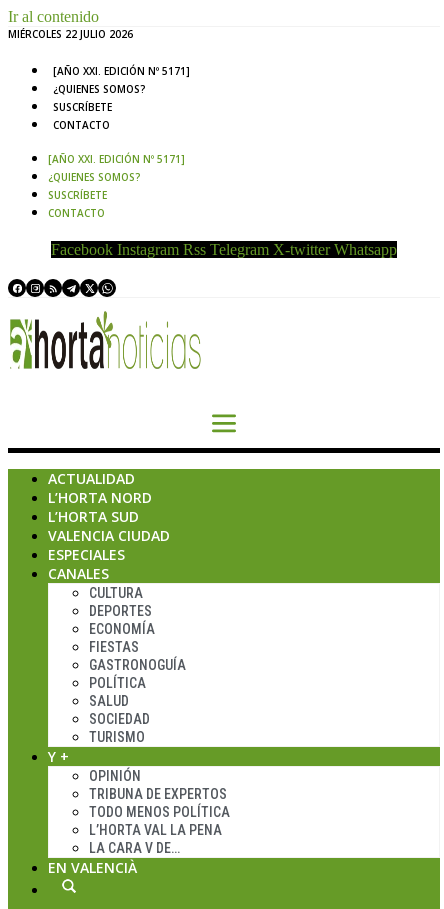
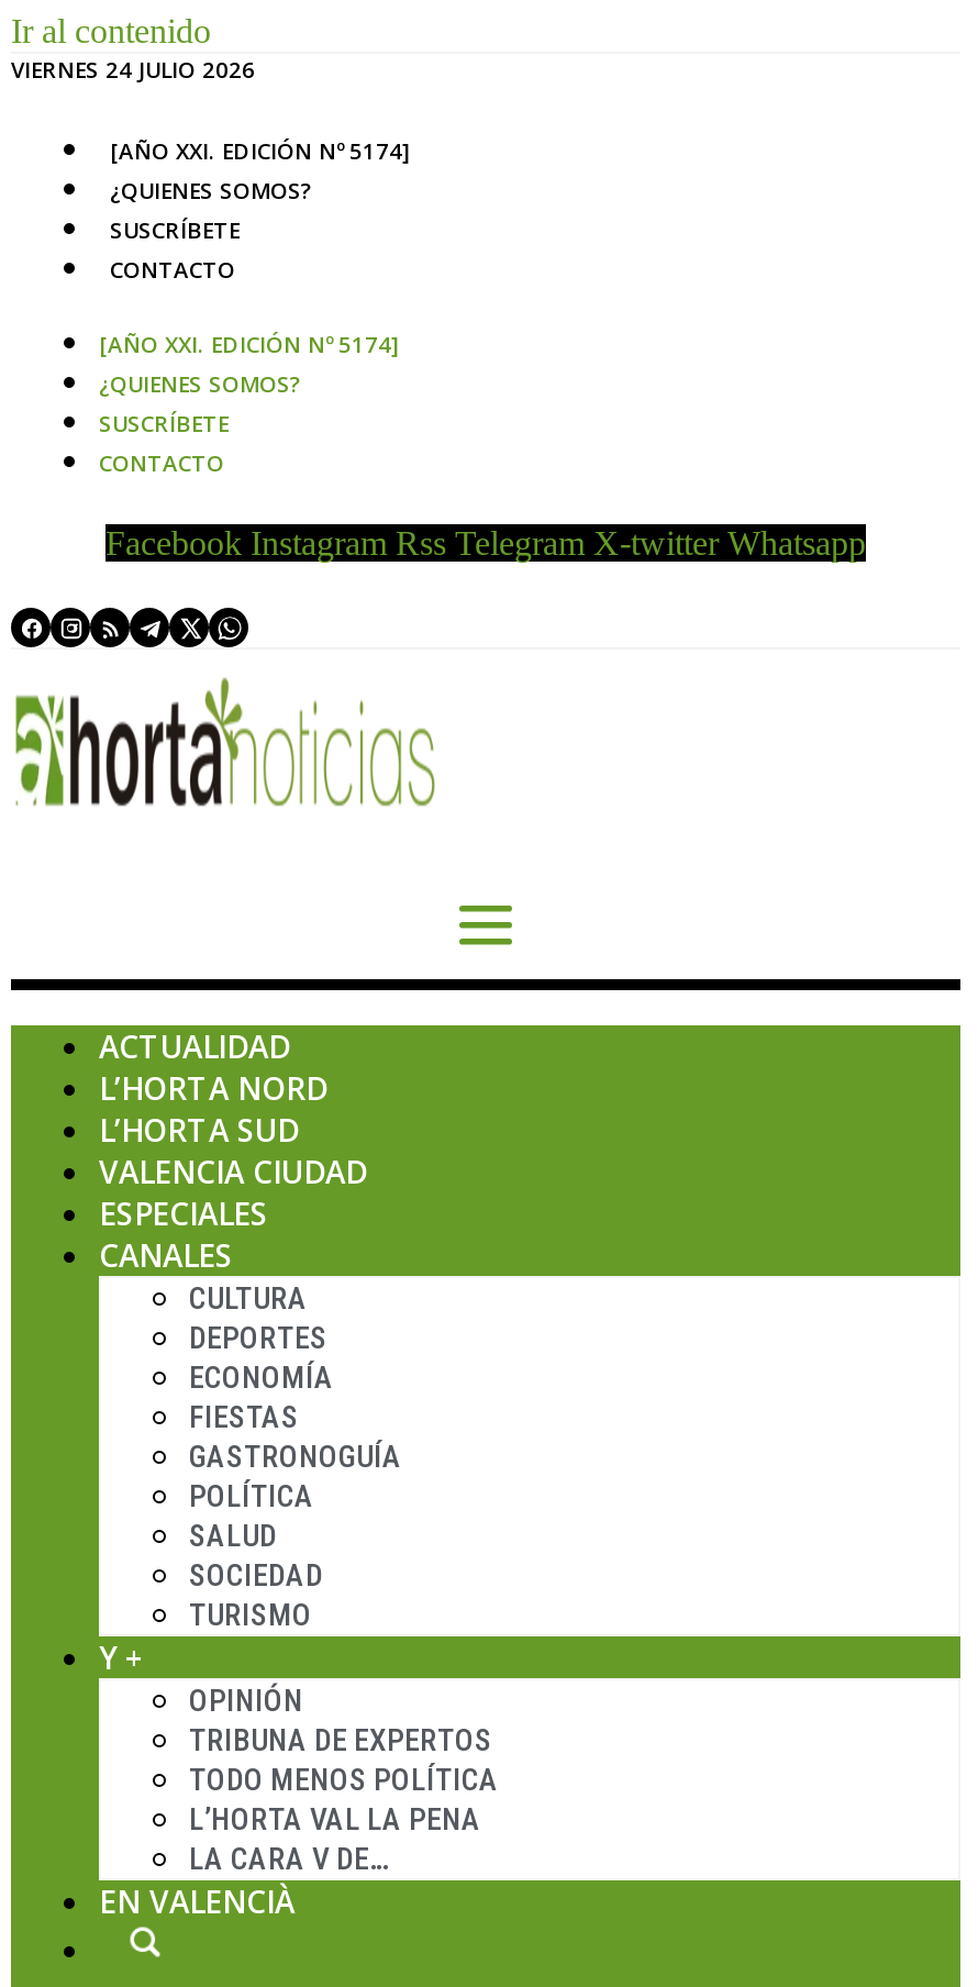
- MIÉRCOLES 22 JULIO 2026
+ VIERNES 24 JULIO 2026

- [AÑO XXI. EDICIÓN Nº 5171]
+ [AÑO XXI. EDICIÓN Nº 5174]

- [AÑO XXI. EDICIÓN Nº 5171]
+ [AÑO XXI. EDICIÓN Nº 5174]
